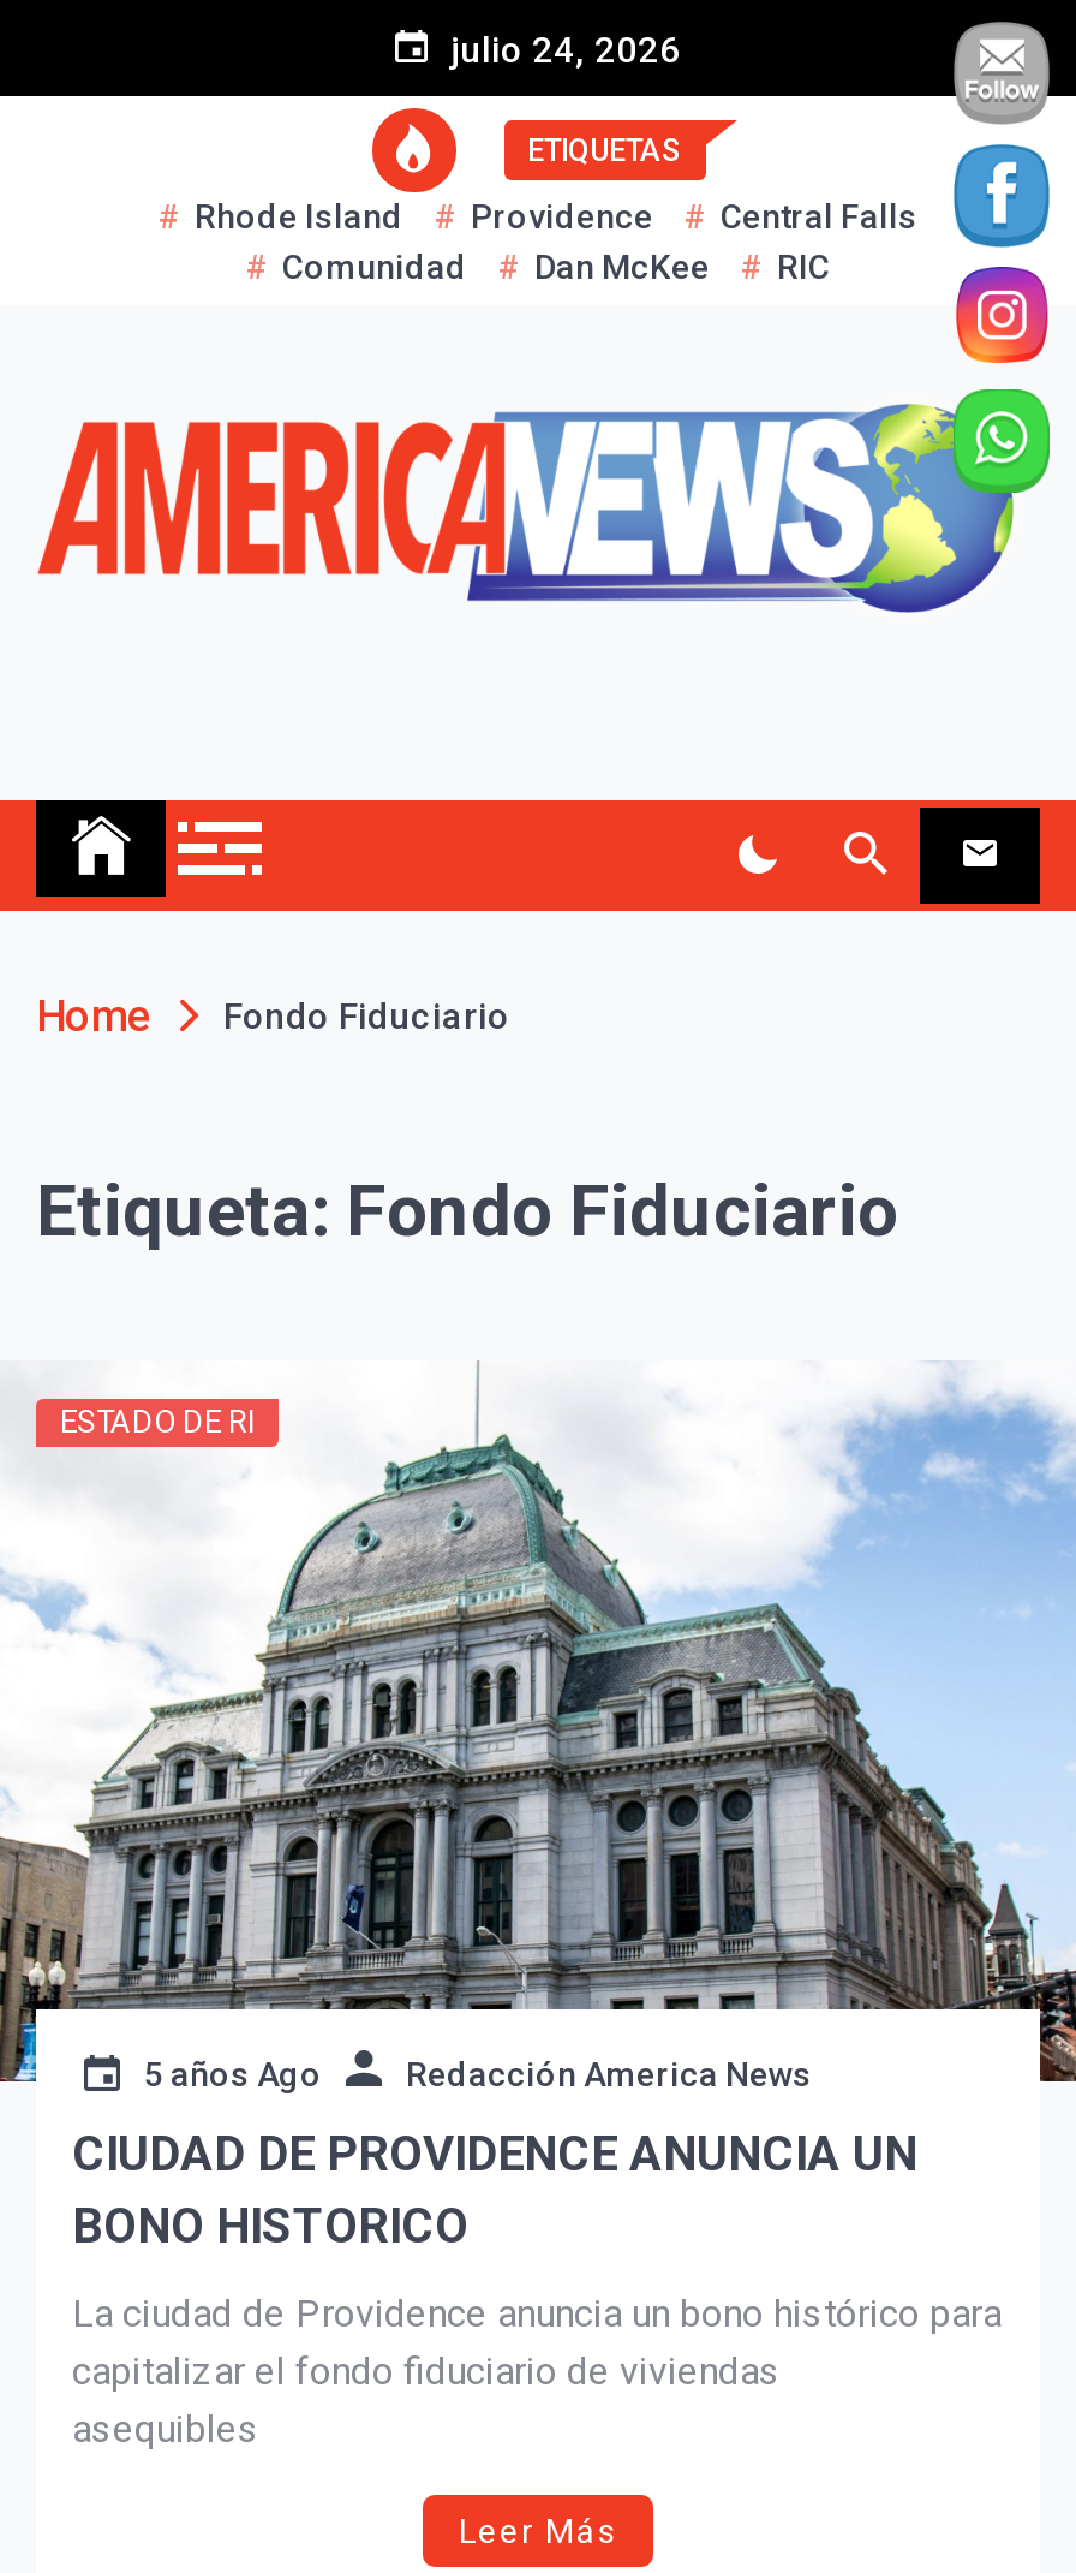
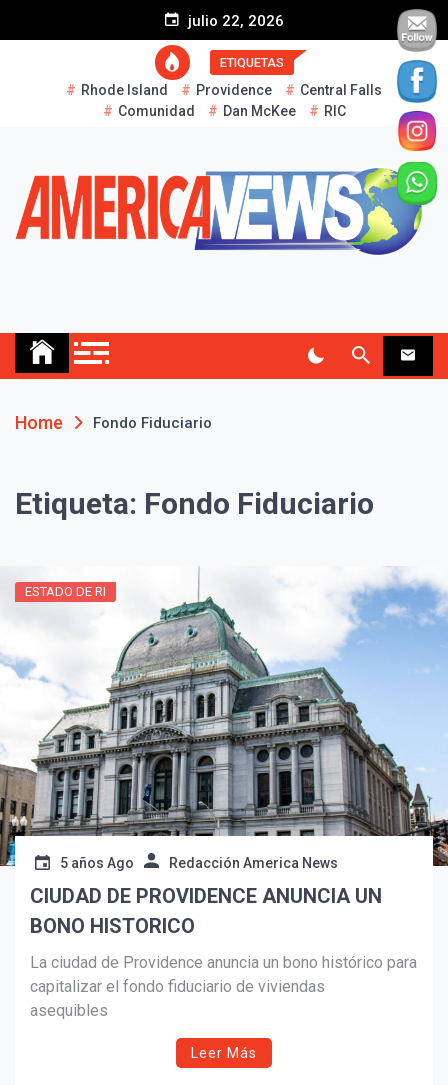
- julio 24, 2026
+ julio 22, 2026
